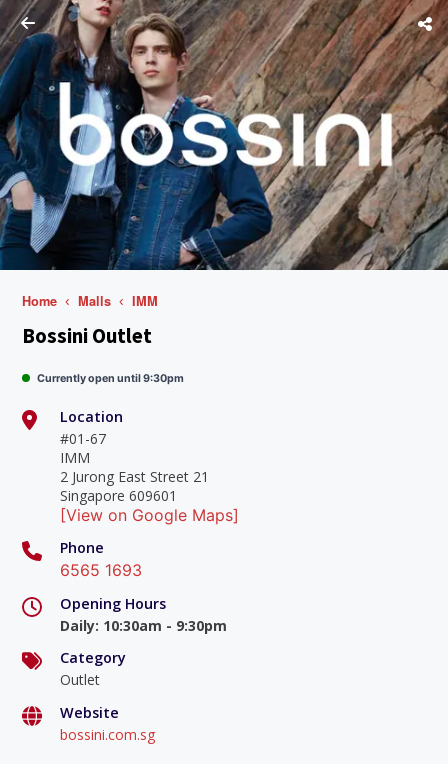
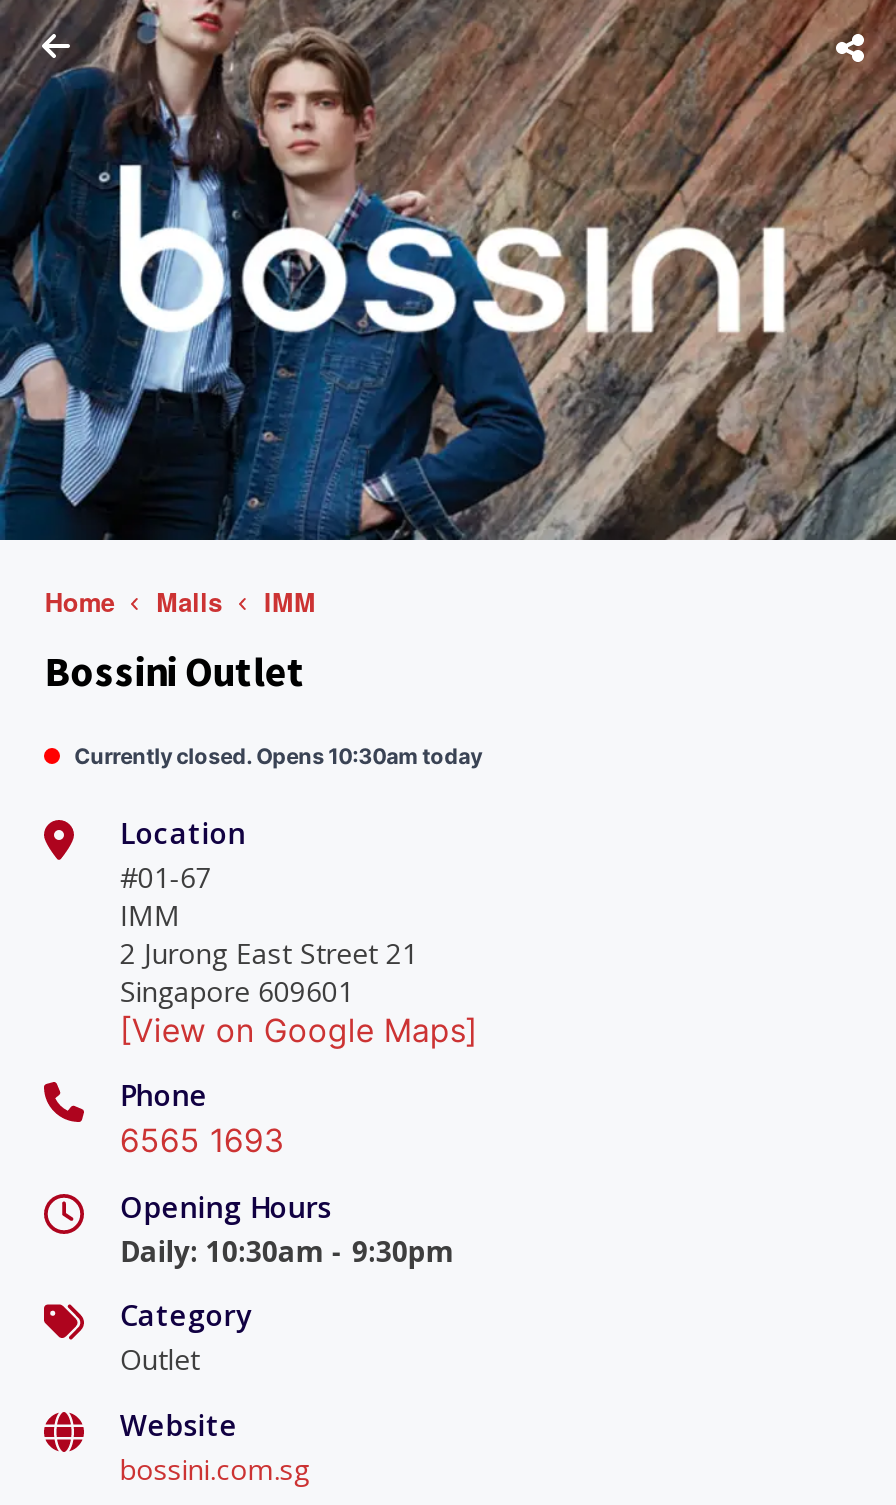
- Currently open until 9:30pm
+ Currently closed. Opens 10:30am today
